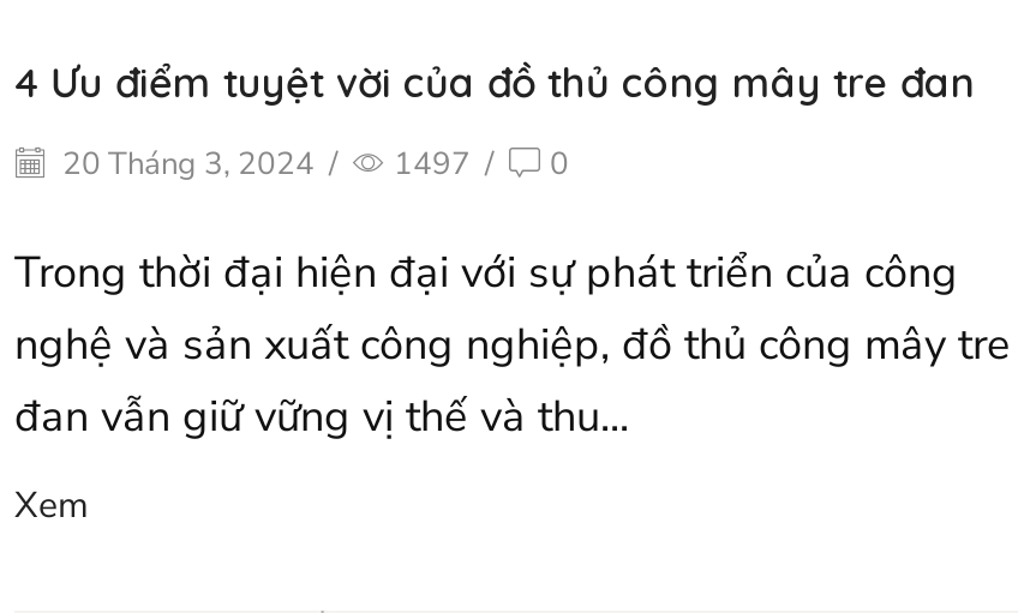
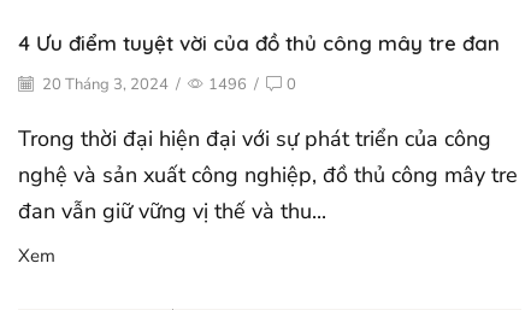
- 20 Tháng 3, 2024 / 1497 / 0
+ 20 Tháng 3, 2024 / 1496 / 0
